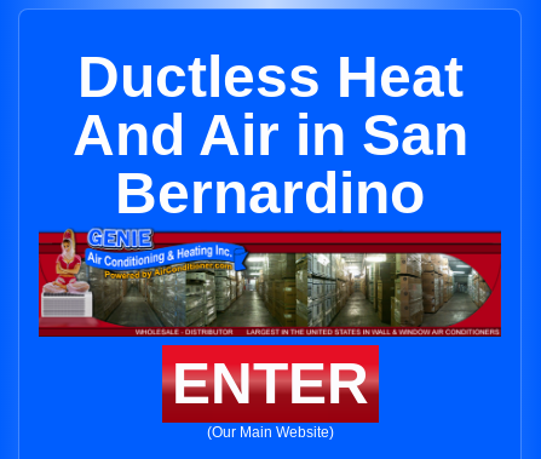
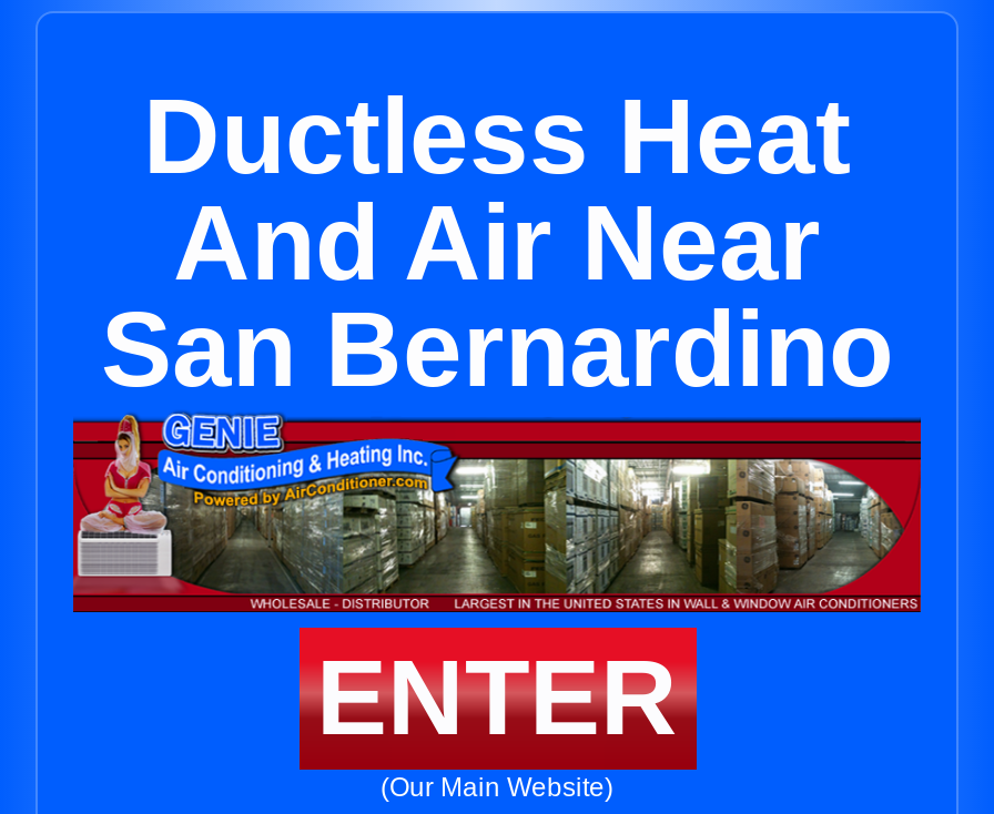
- And Air in San
- Bernardino
+ And Air Near
+ San Bernardino
